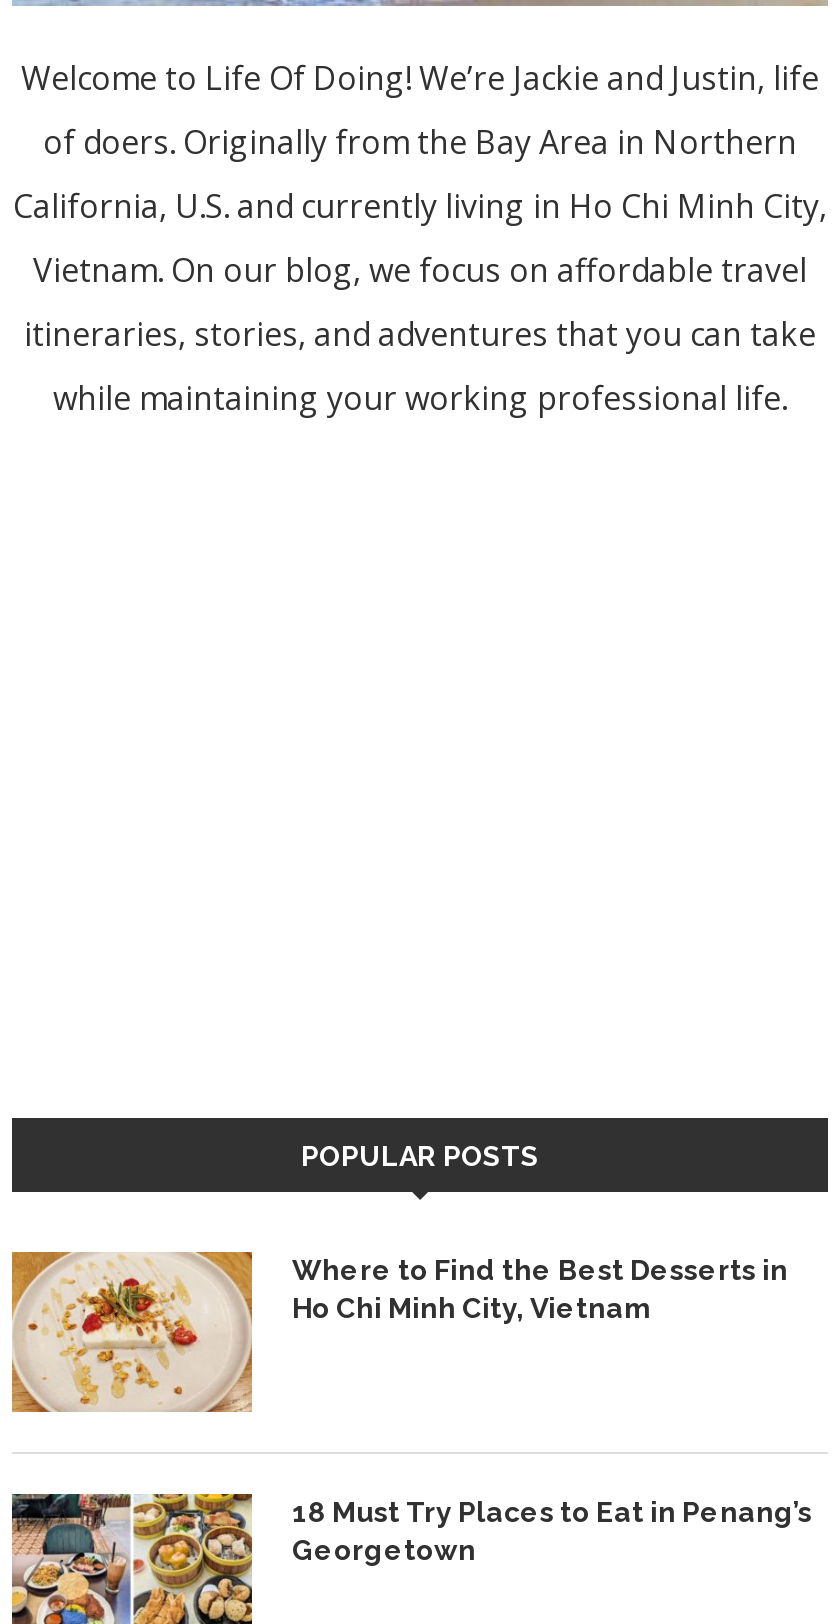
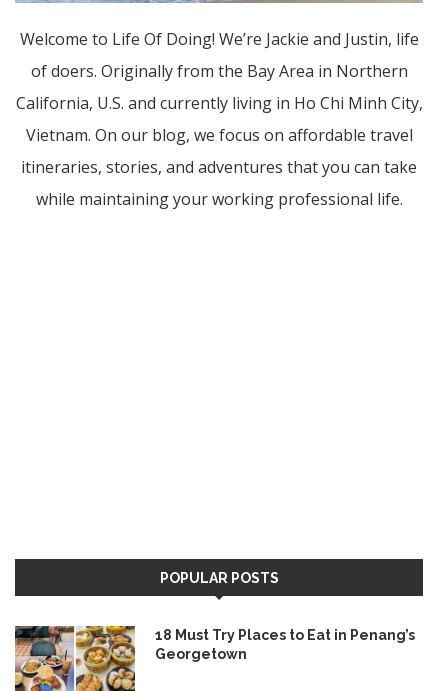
- [image]
- Where to Find the Best Desserts in
- Ho Chi Minh City, Vietnam
